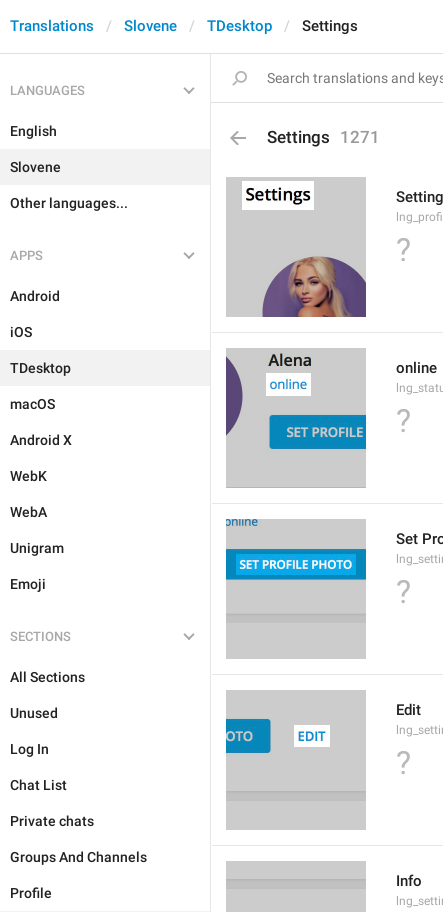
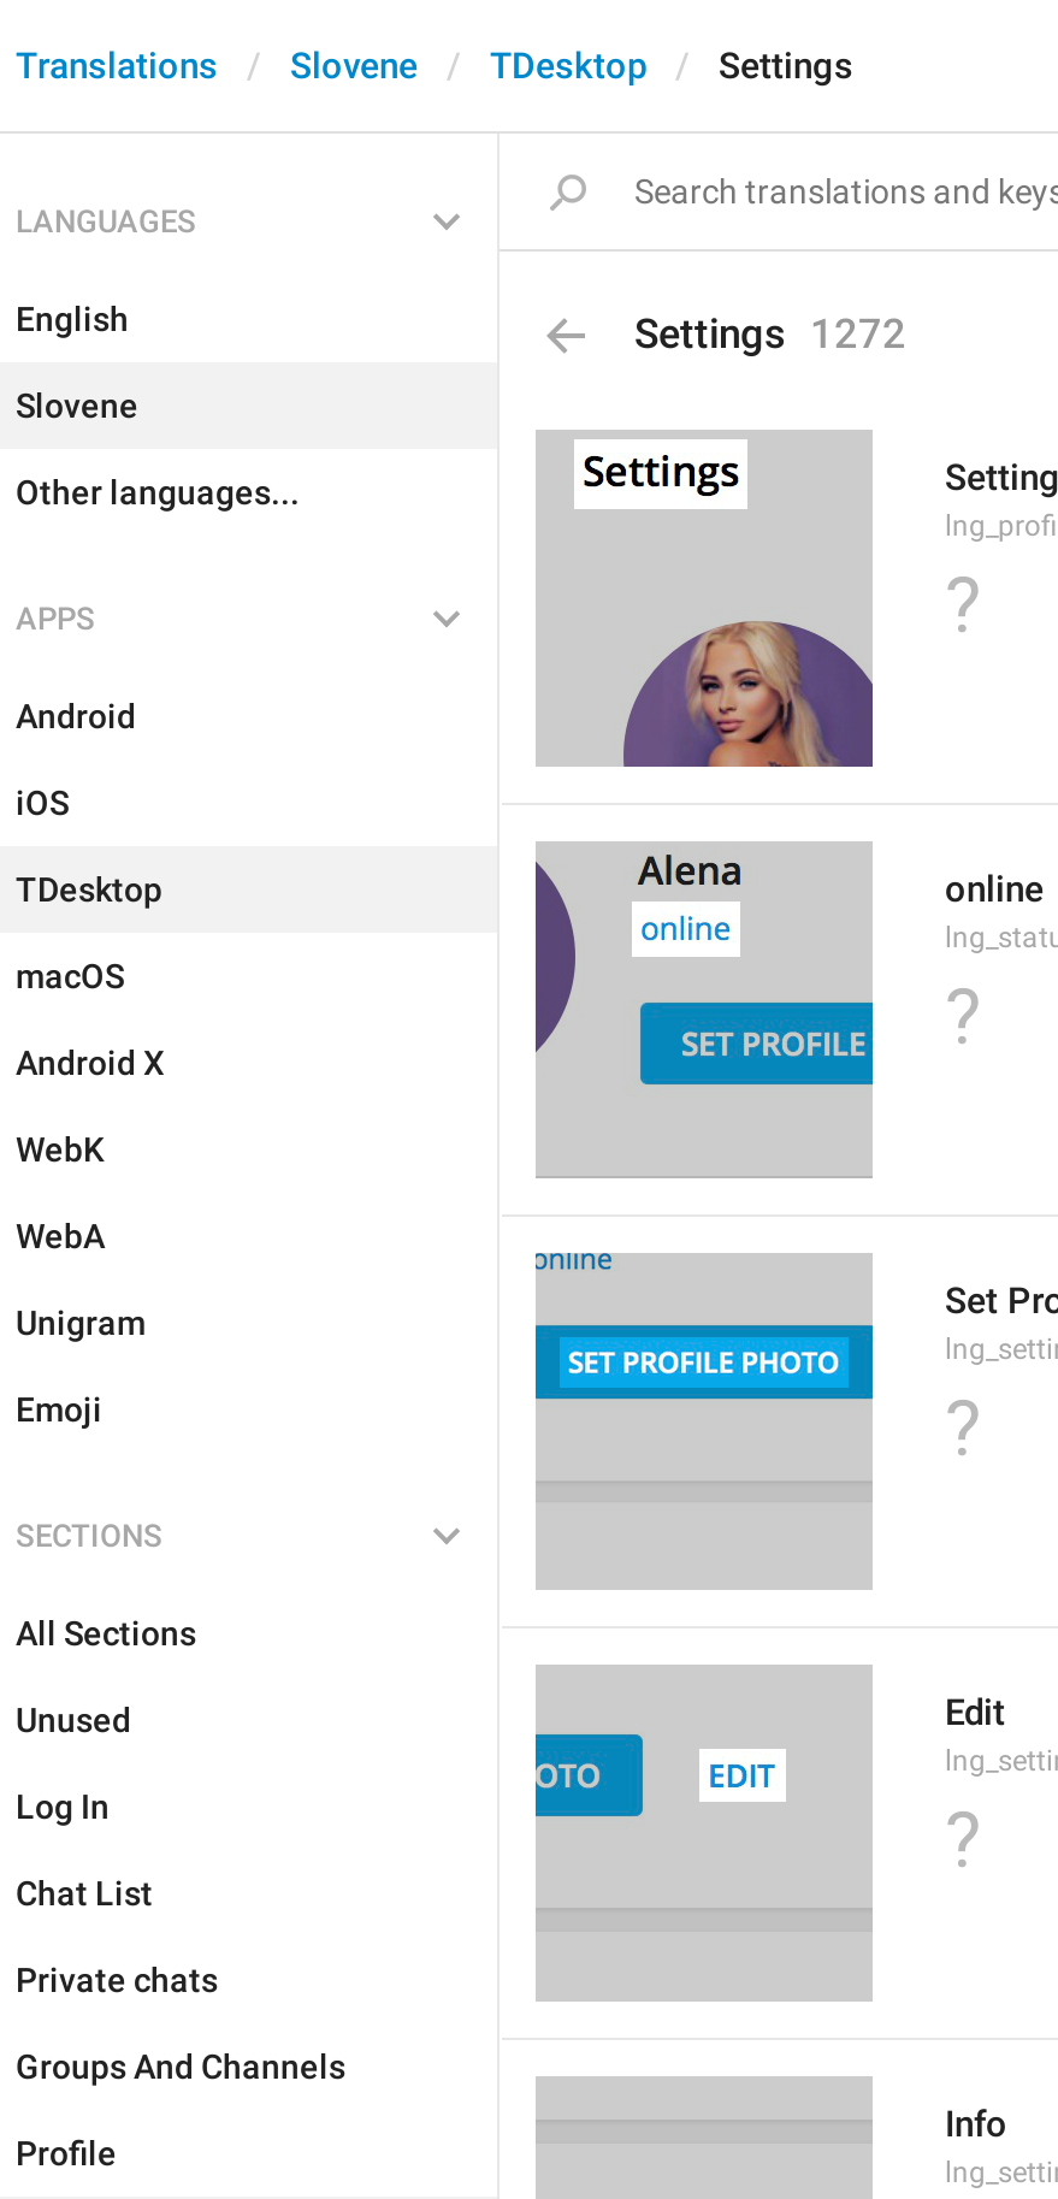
- Settings 1271
+ Settings 1272
